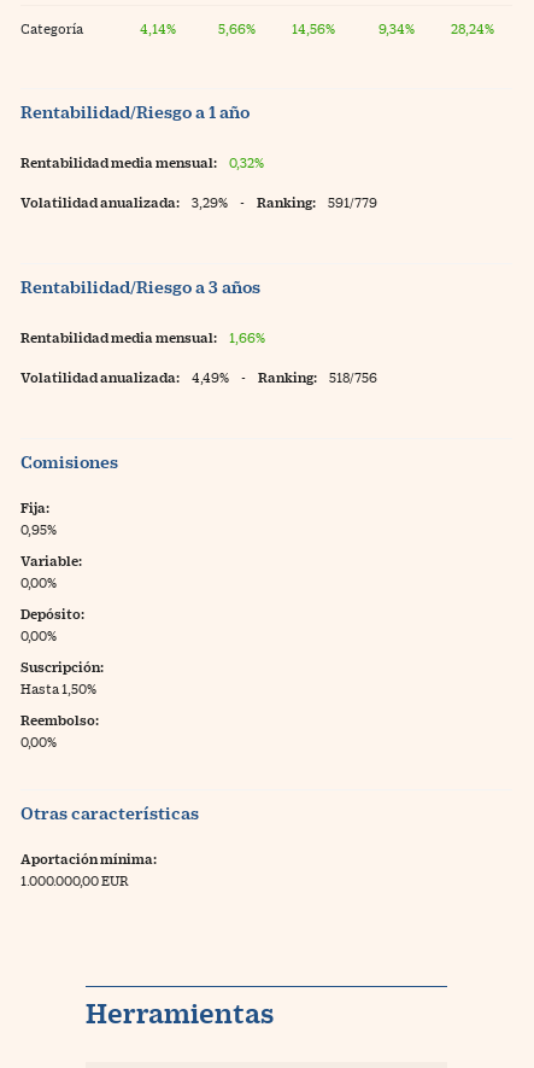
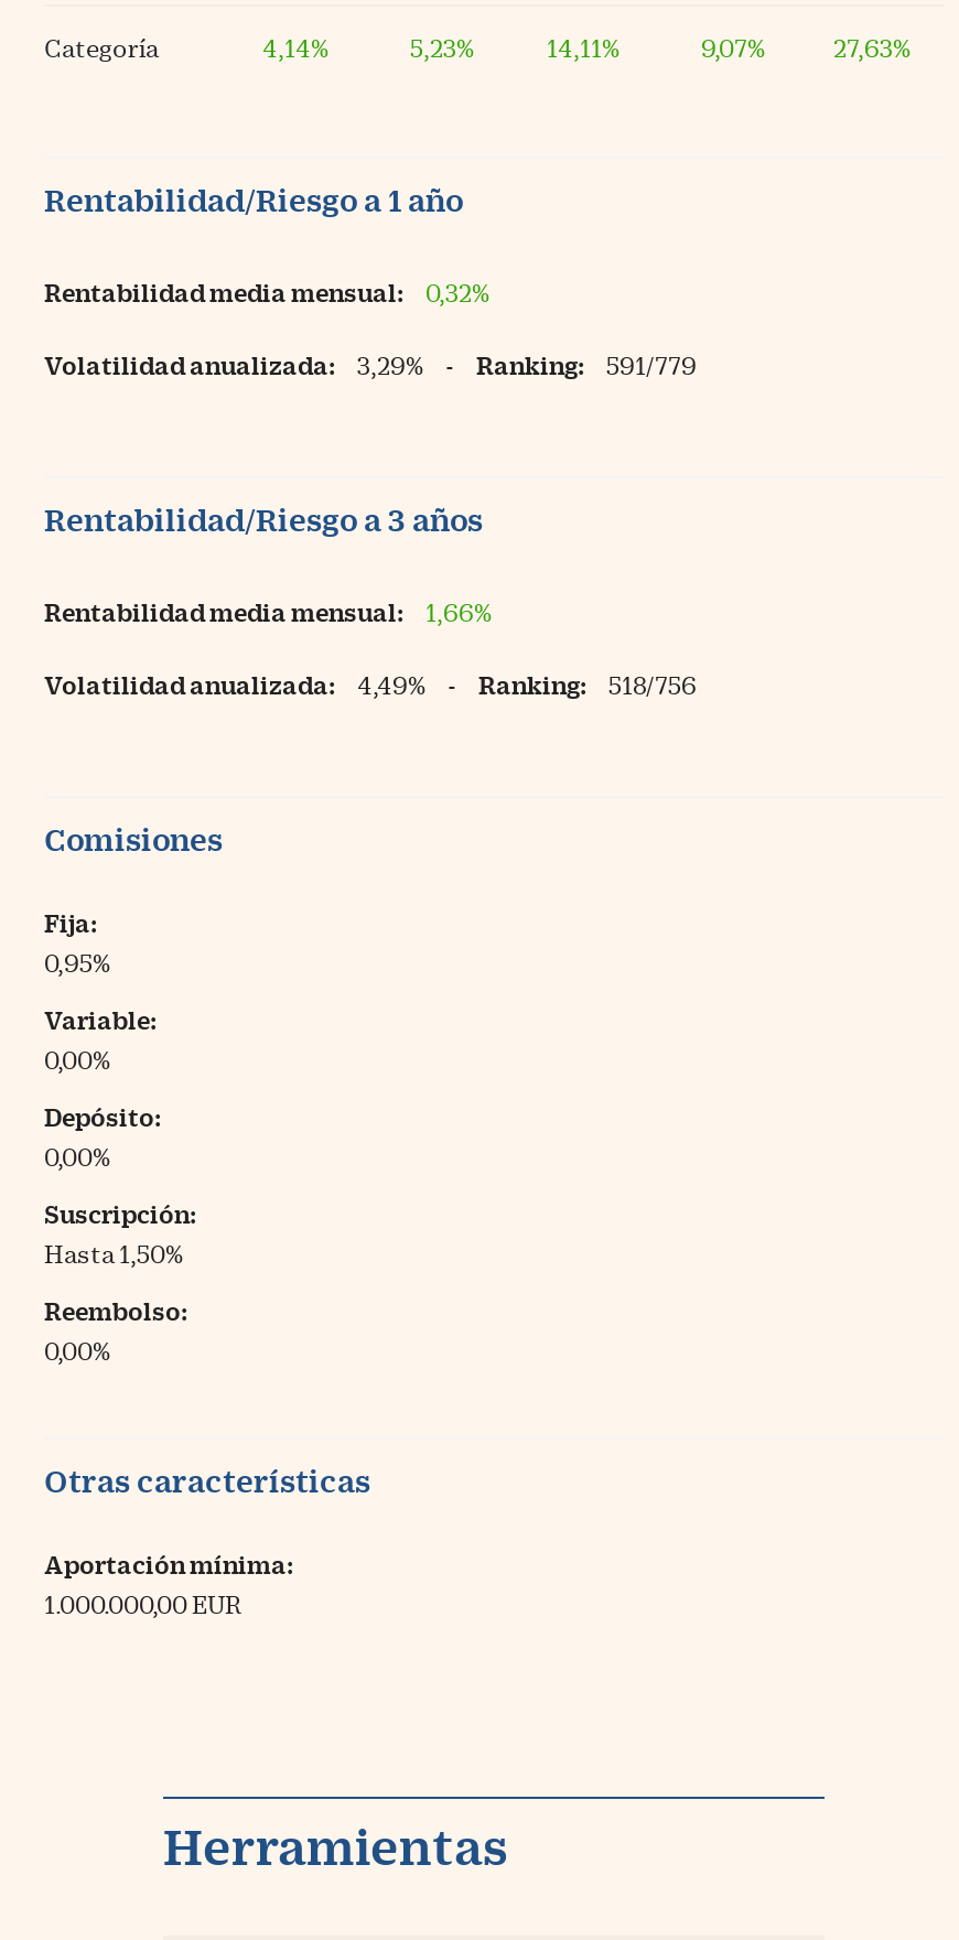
- 5,66%
+ 5,23%

- 14,56%
+ 14,11%

- 9,34%
+ 9,07%

- 28,24%
+ 27,63%
